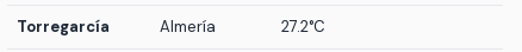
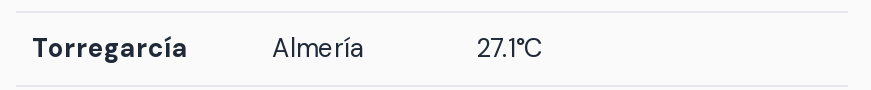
- 27.2°C
+ 27.1°C
